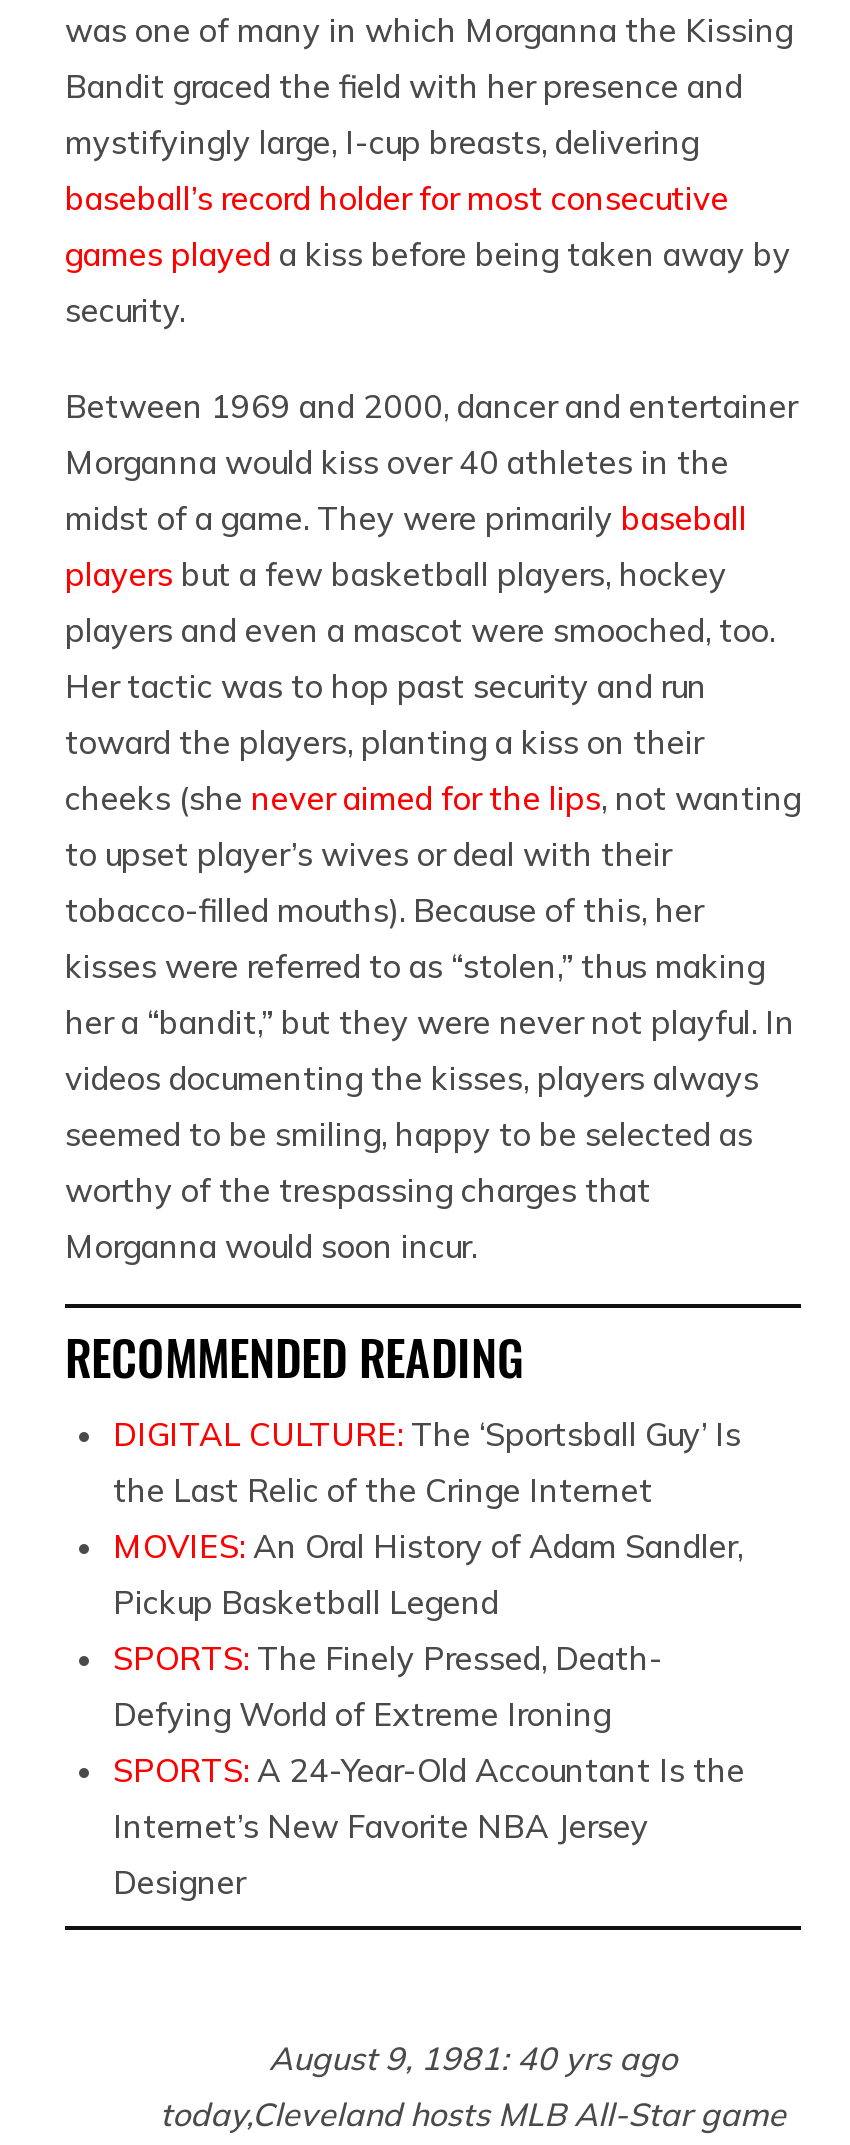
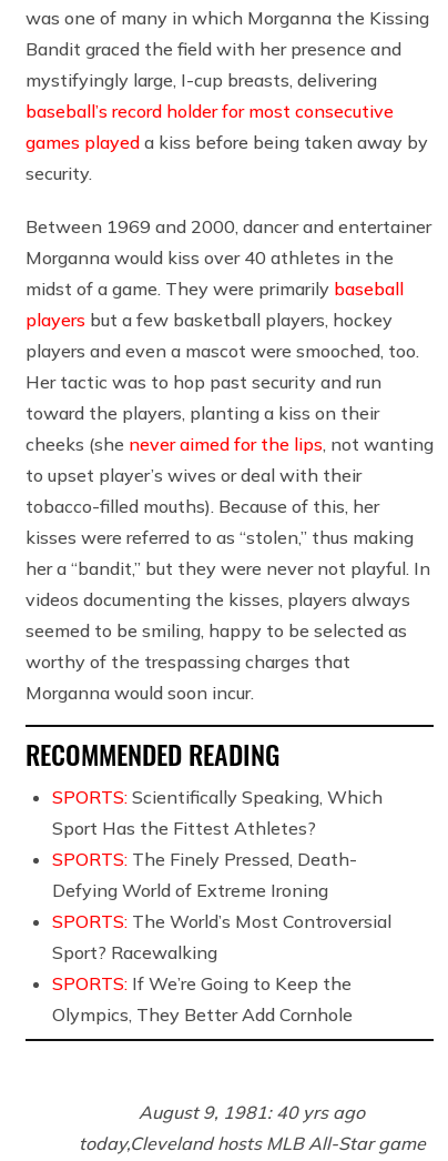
- DIGITAL CULTURE: The ‘Sportsball Guy’ Is
- the Last Relic of the Cringe Internet
- MOVIES: An Oral History of Adam Sandler,
- Pickup Basketball Legend
+ SPORTS: Scientifically Speaking, Which
+ Sport Has the Fittest Athletes?

moved up: SPORTS: The Finely Pressed, Death- | Defying World of Extreme Ironing

- SPORTS: A 24-Year-Old Accountant Is the
- Internet’s New Favorite NBA Jersey
- Designer
+ SPORTS: The World’s Most Controversial
+ Sport? Racewalking
+ SPORTS: If We’re Going to Keep the
+ Olympics, They Better Add Cornhole
